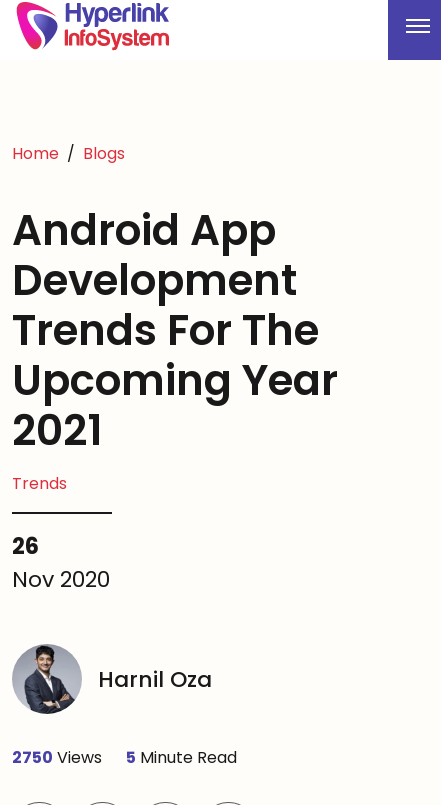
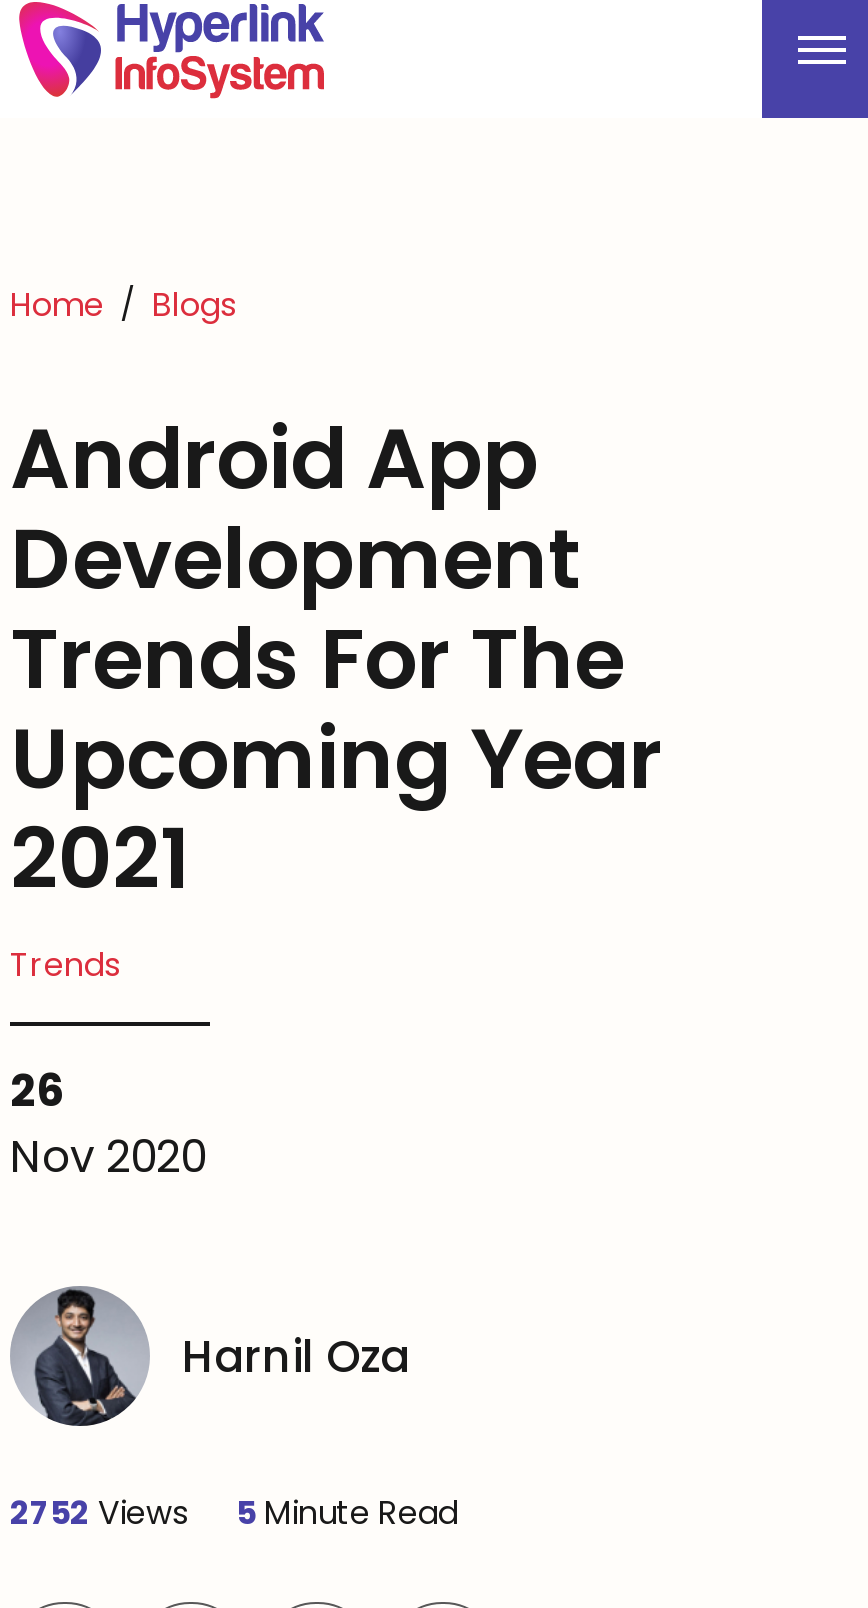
- 2750 Views 5 Minute Read
+ 2752 Views 5 Minute Read
